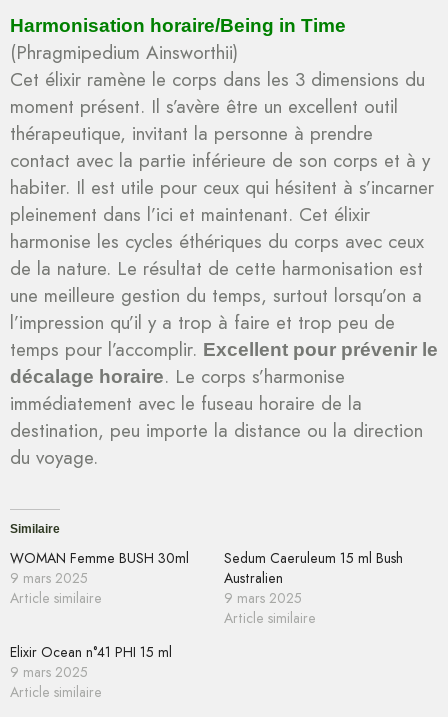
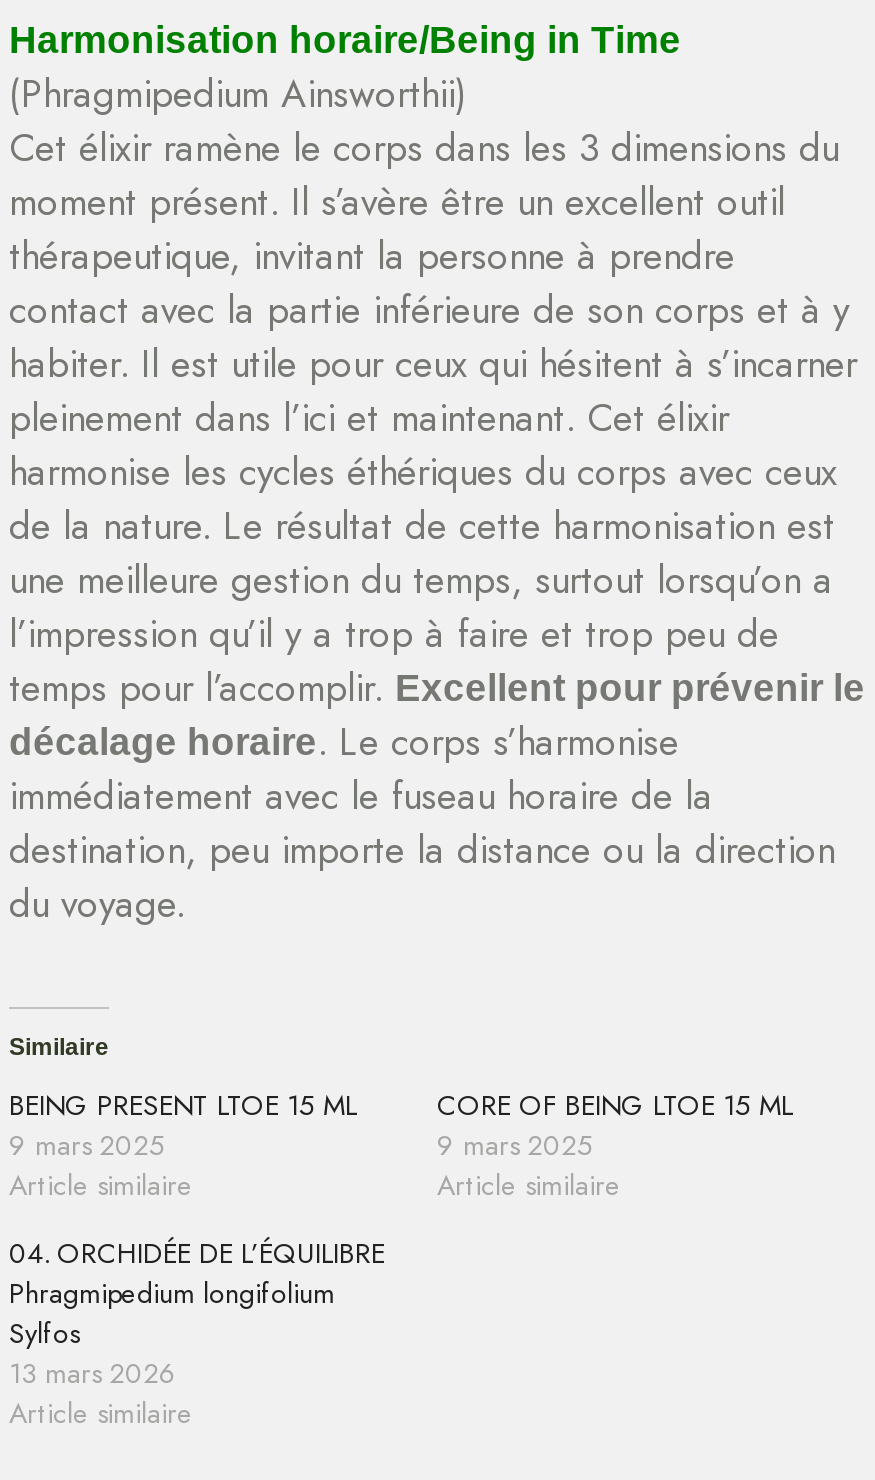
- WOMAN Femme BUSH 30ml
+ BEING PRESENT LTOE 15 ML

- Sedum Caeruleum 15 ml Bush
- Australien
+ CORE OF BEING LTOE 15 ML

moved up: 9 mars 2025 | Article similaire

- Elixir Ocean n°41 PHI 15 ml
- 9 mars 2025
+ 04. ORCHIDÉE DE L’ÉQUILIBRE
+ Phragmipedium longifolium
+ Sylfos
+ 13 mars 2026
